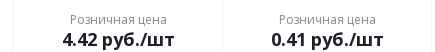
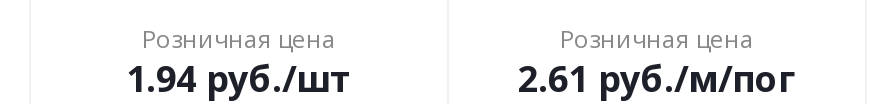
- 4.42 руб./шт
+ 1.94 руб./шт

- 0.41 руб./шт
+ 2.61 руб./м/пог
